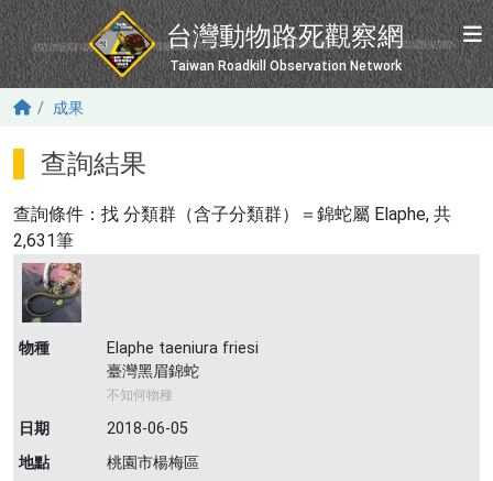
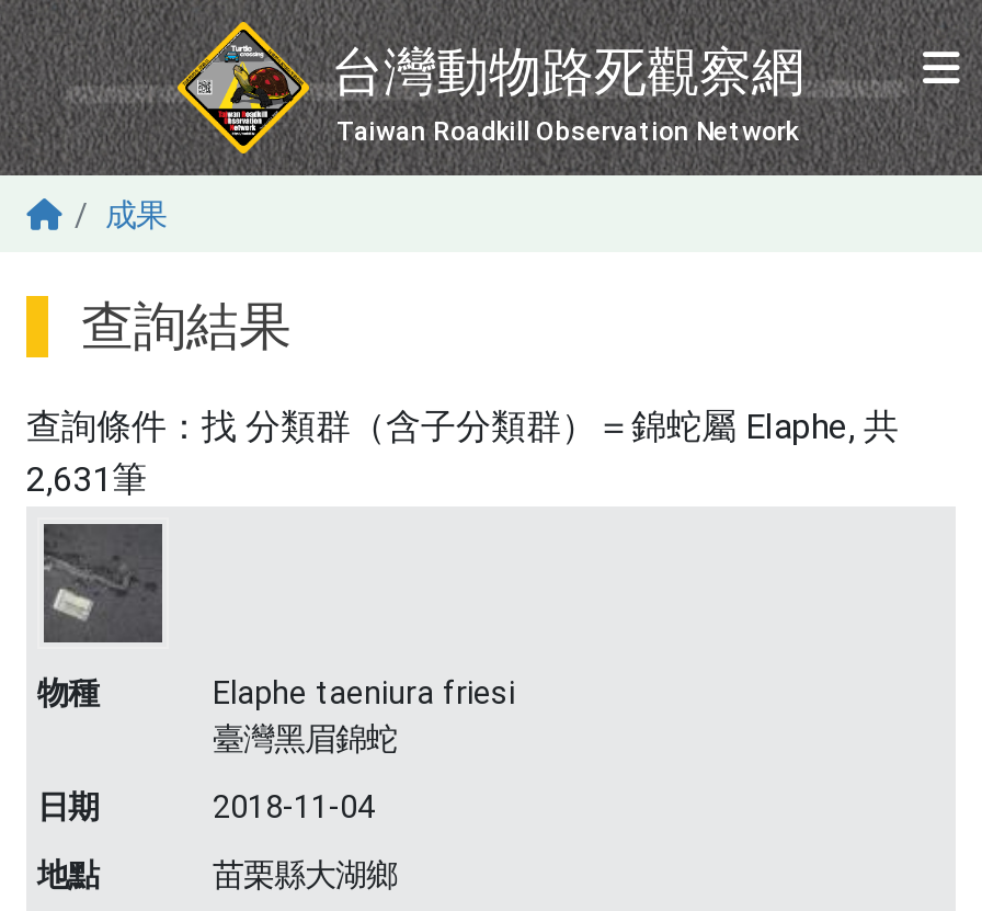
- [image]
+ [image]

- 不知何物種

- 2018-06-05
+ 2018-11-04

- 桃園市楊梅區
+ 苗栗縣大湖鄉
